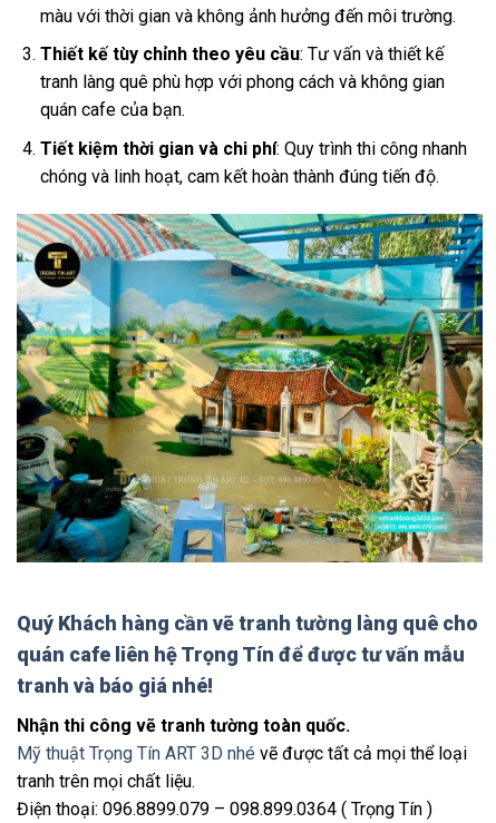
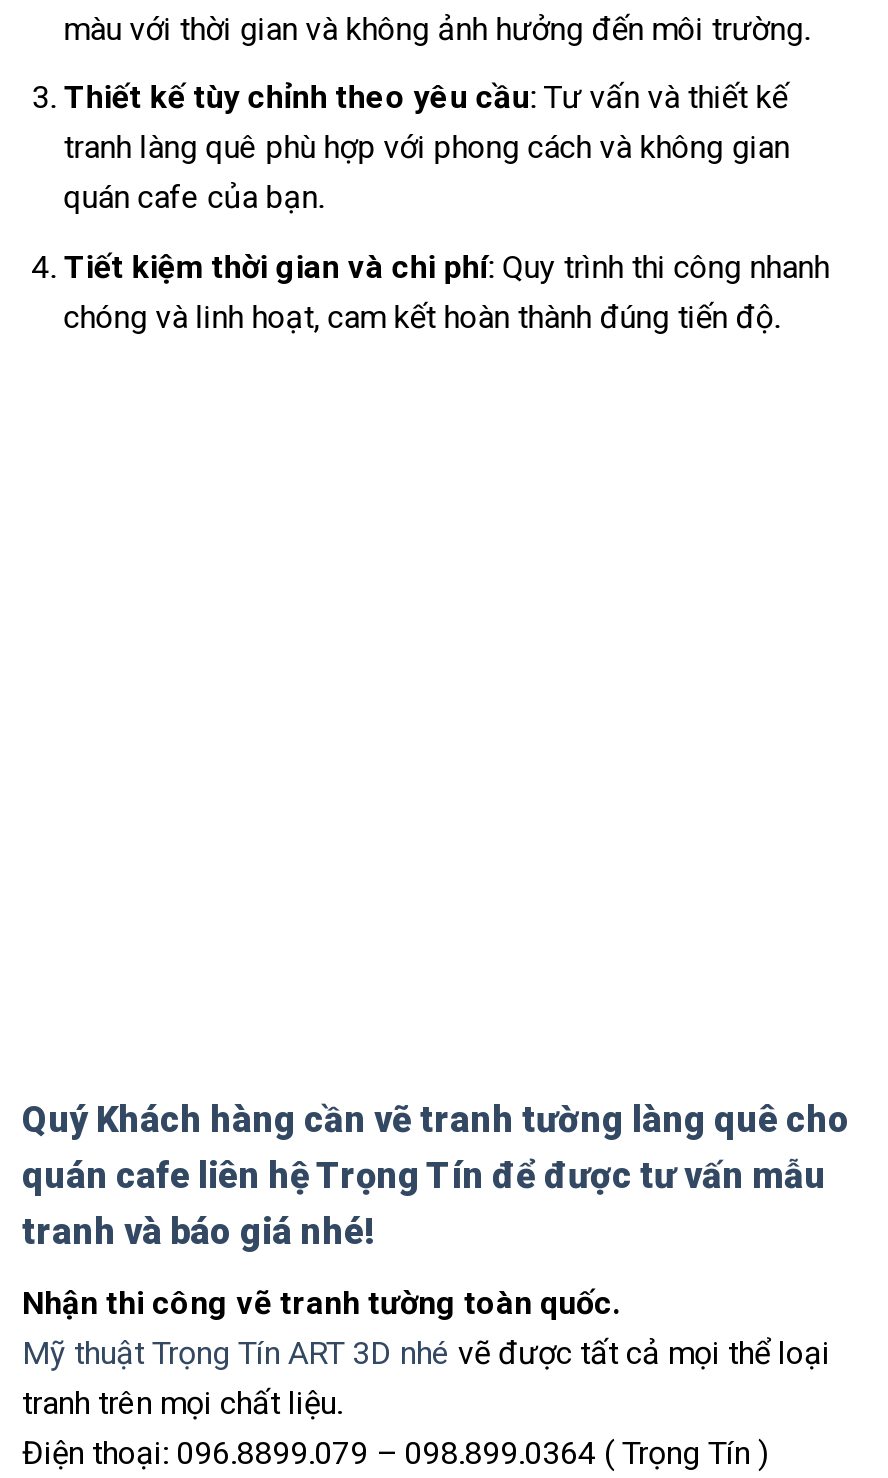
- [image]
